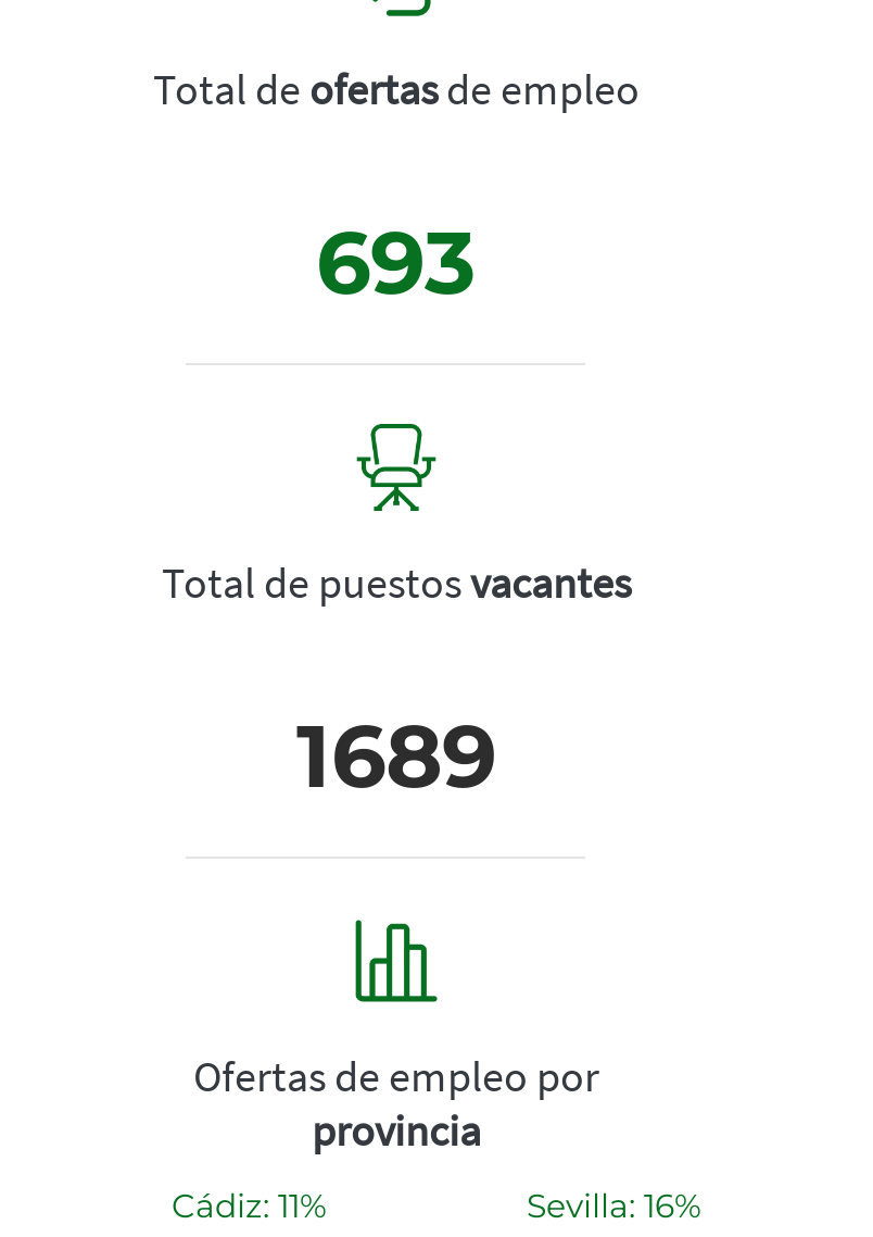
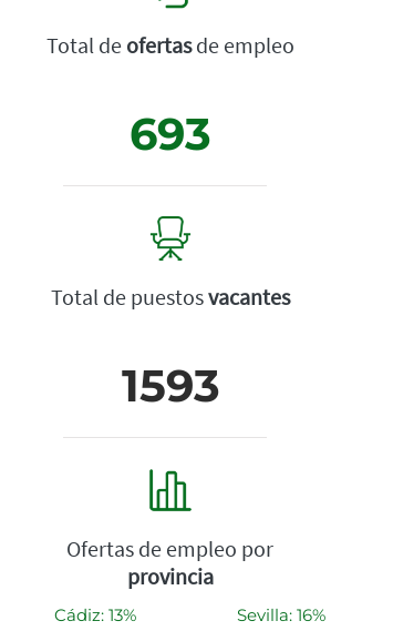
- 1689
+ 1593

- Cádiz: 11%
+ Cádiz: 13%
